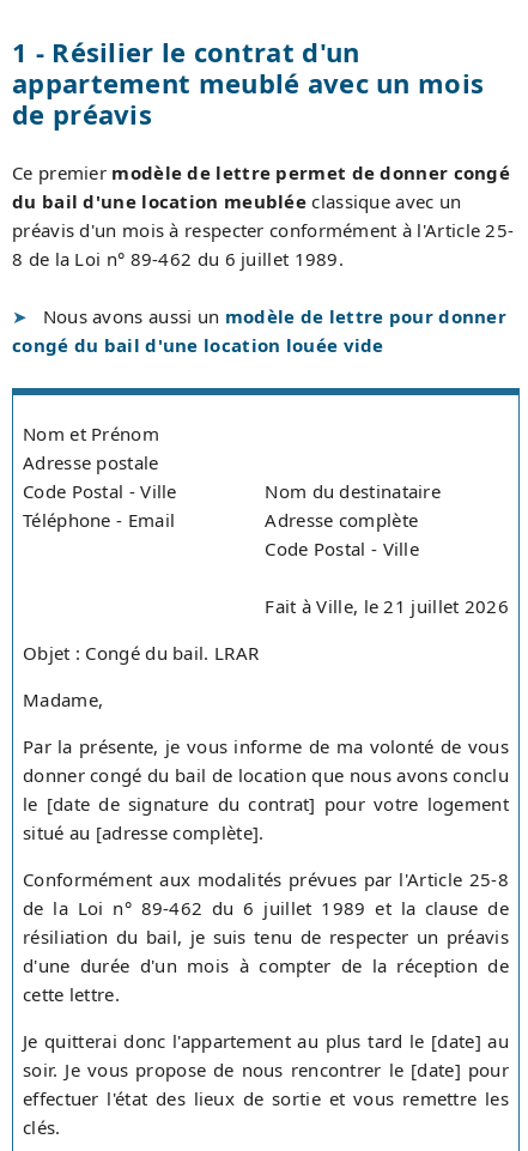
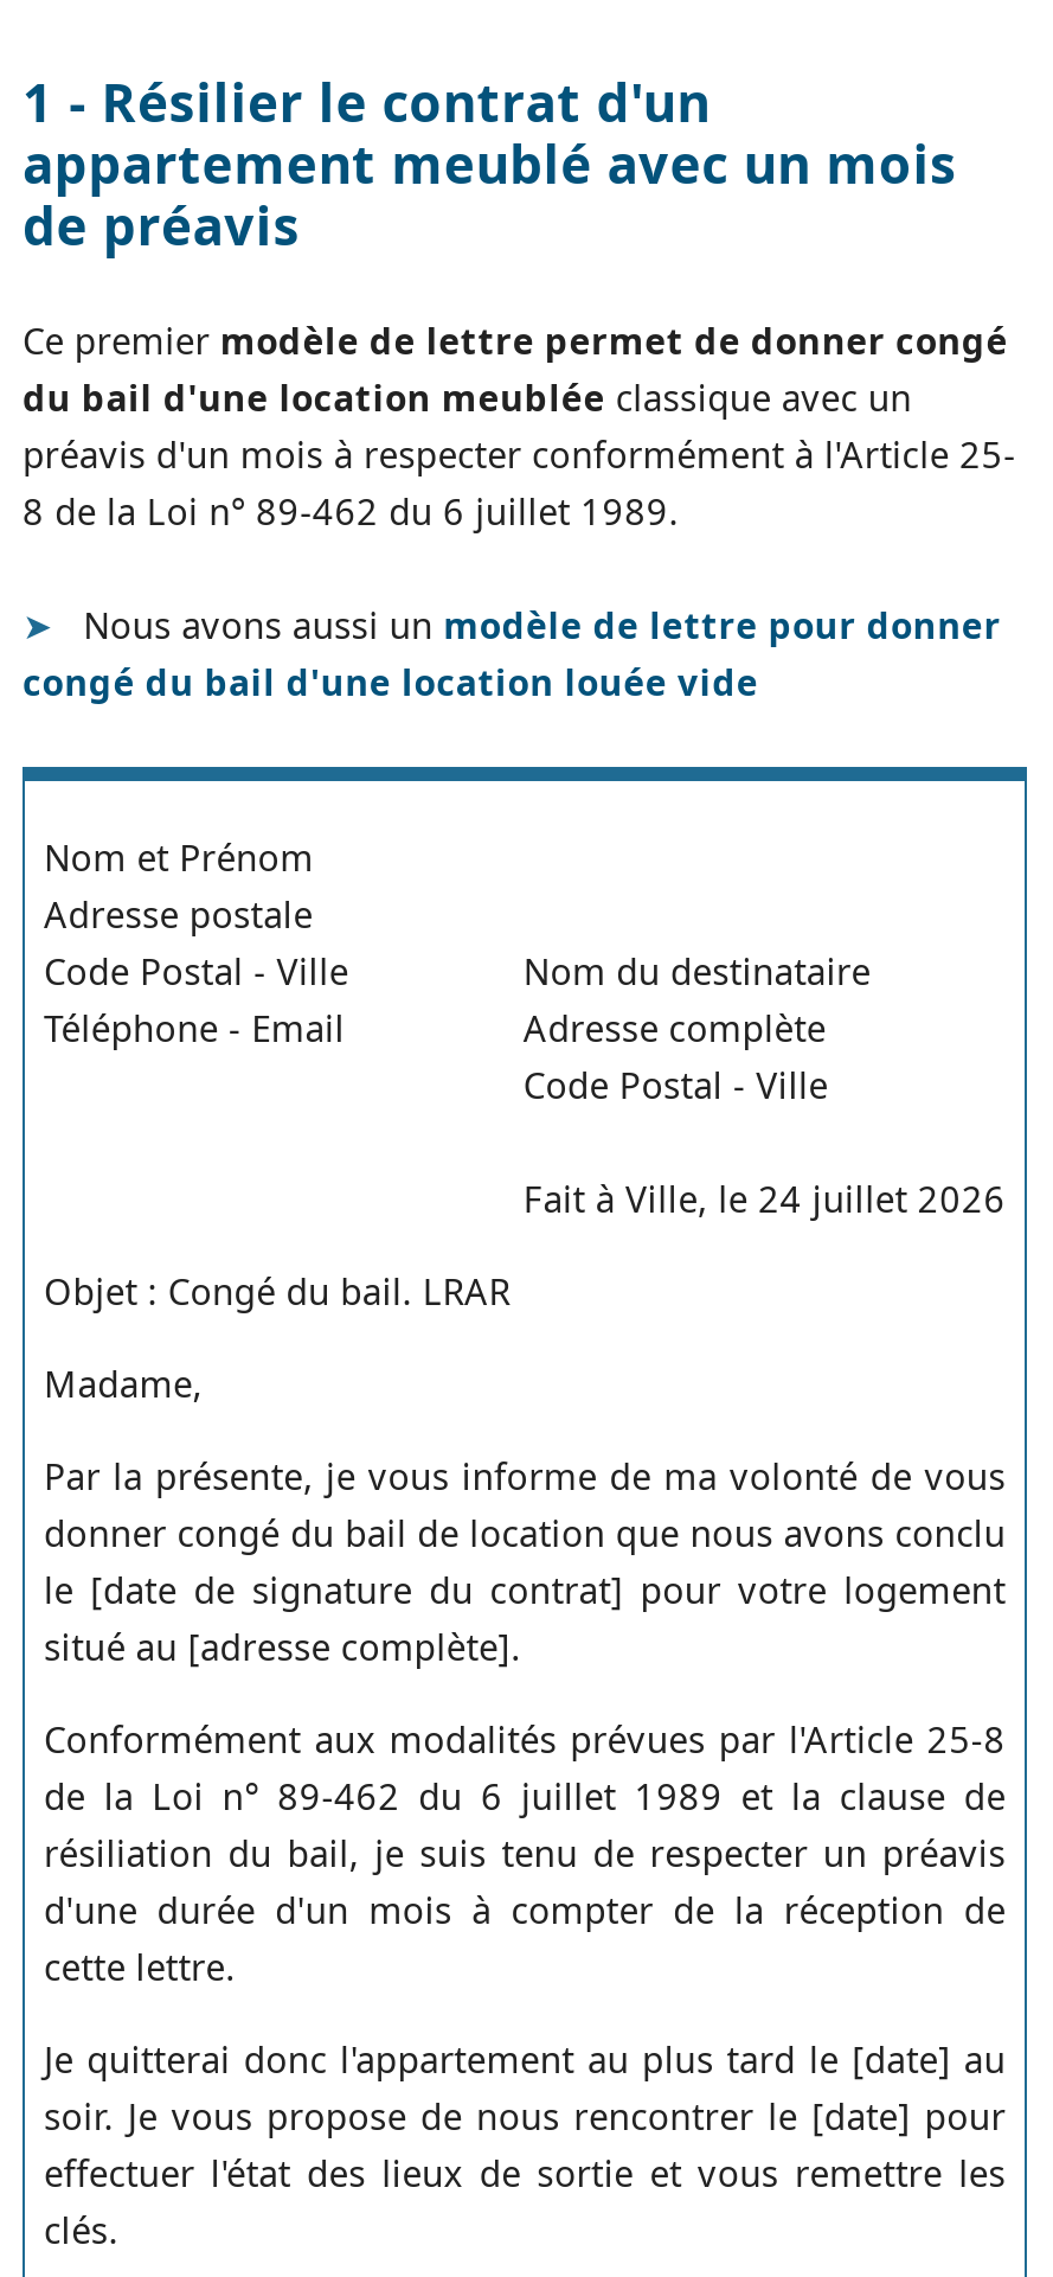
- Fait à Ville, le 21 juillet 2026
+ Fait à Ville, le 24 juillet 2026
